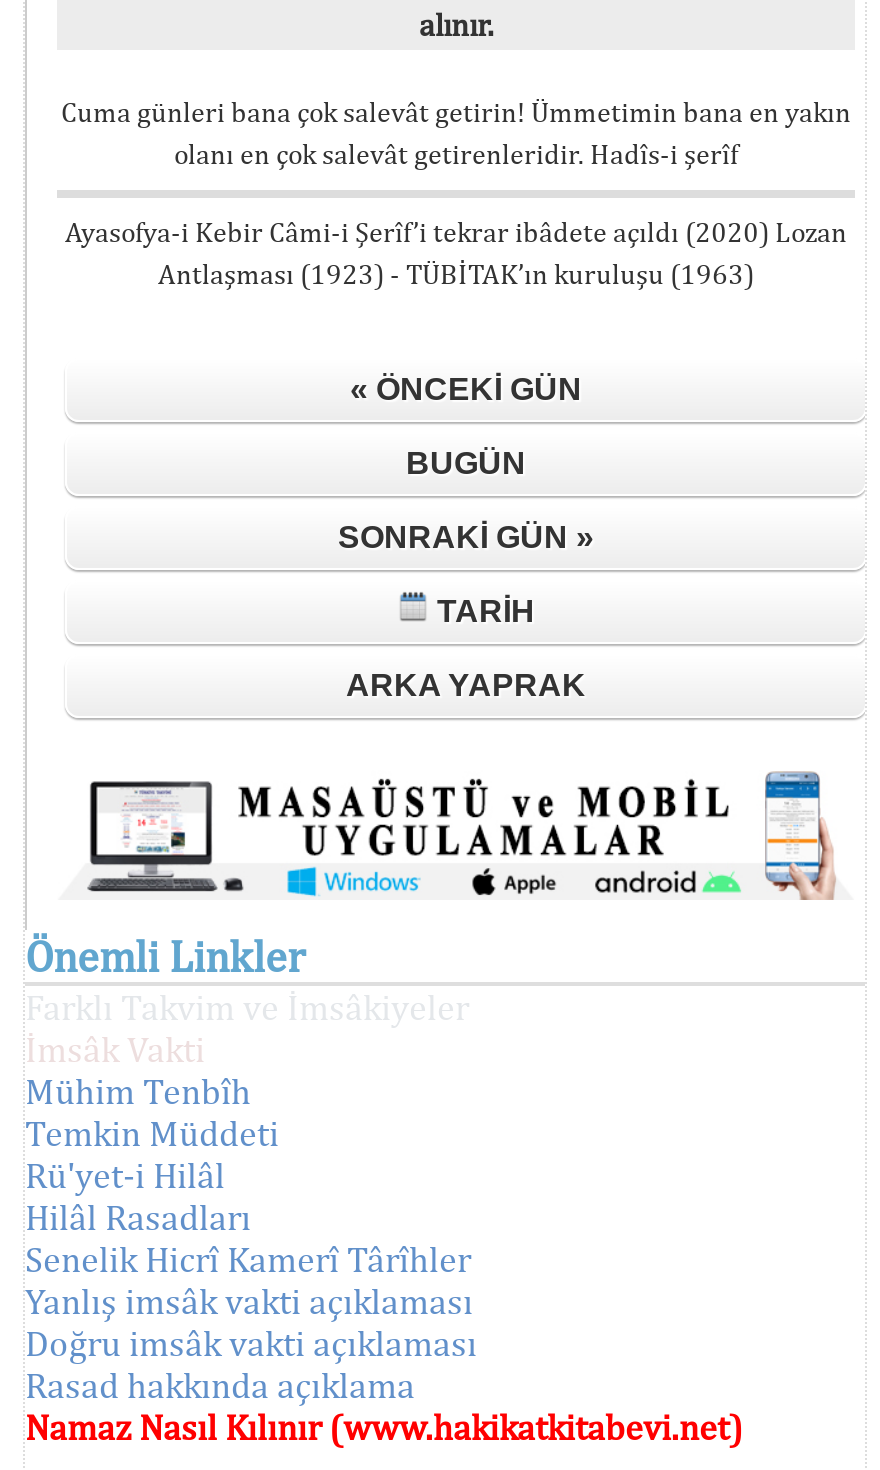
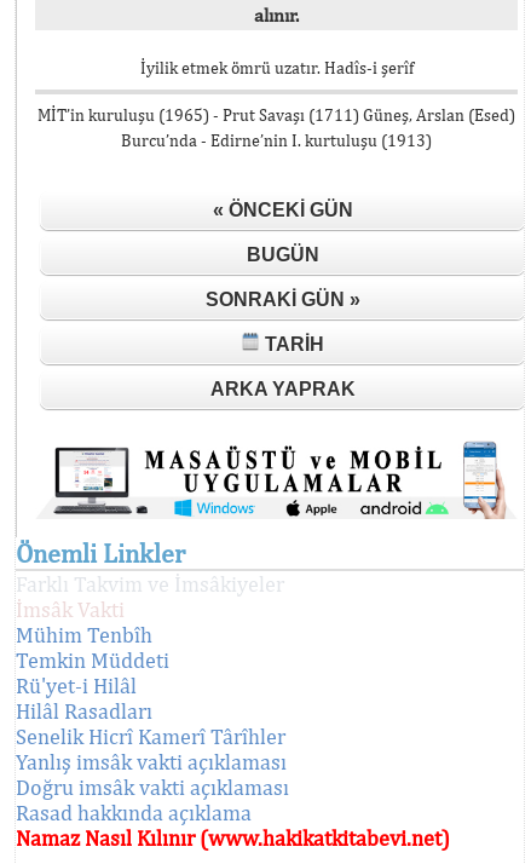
- Cuma günleri bana çok salevât getirin! Ümmetimin bana en yakın
- olanı en çok salevât getirenleridir. Hadîs-i şerîf
+ İyilik etmek ömrü uzatır. Hadîs-i şerîf

- Ayasofya-i Kebir Câmi-i Şerîf’i tekrar ibâdete açıldı (2020) Lozan
- Antlaşması (1923) - TÜBİTAK’ın kuruluşu (1963)
+ MİT’in kuruluşu (1965) - Prut Savaşı (1711) Güneş, Arslan (Esed)
+ Burcu’nda - Edirne’nin I. kurtuluşu (1913)
